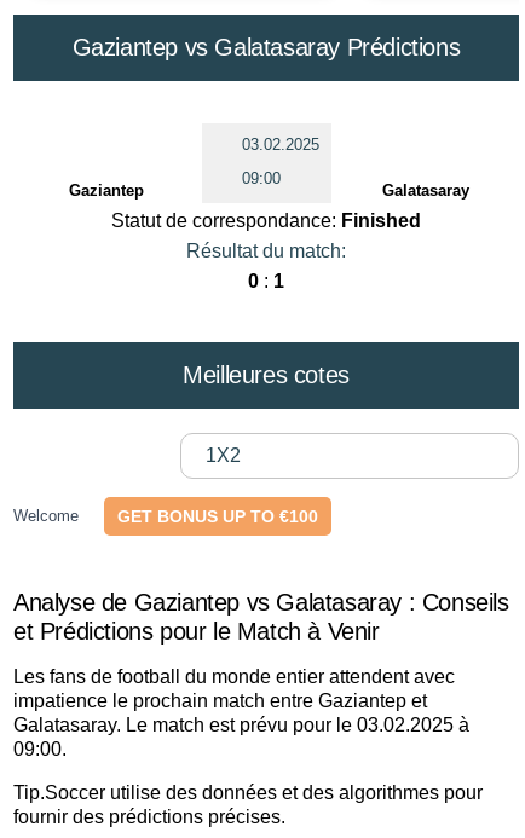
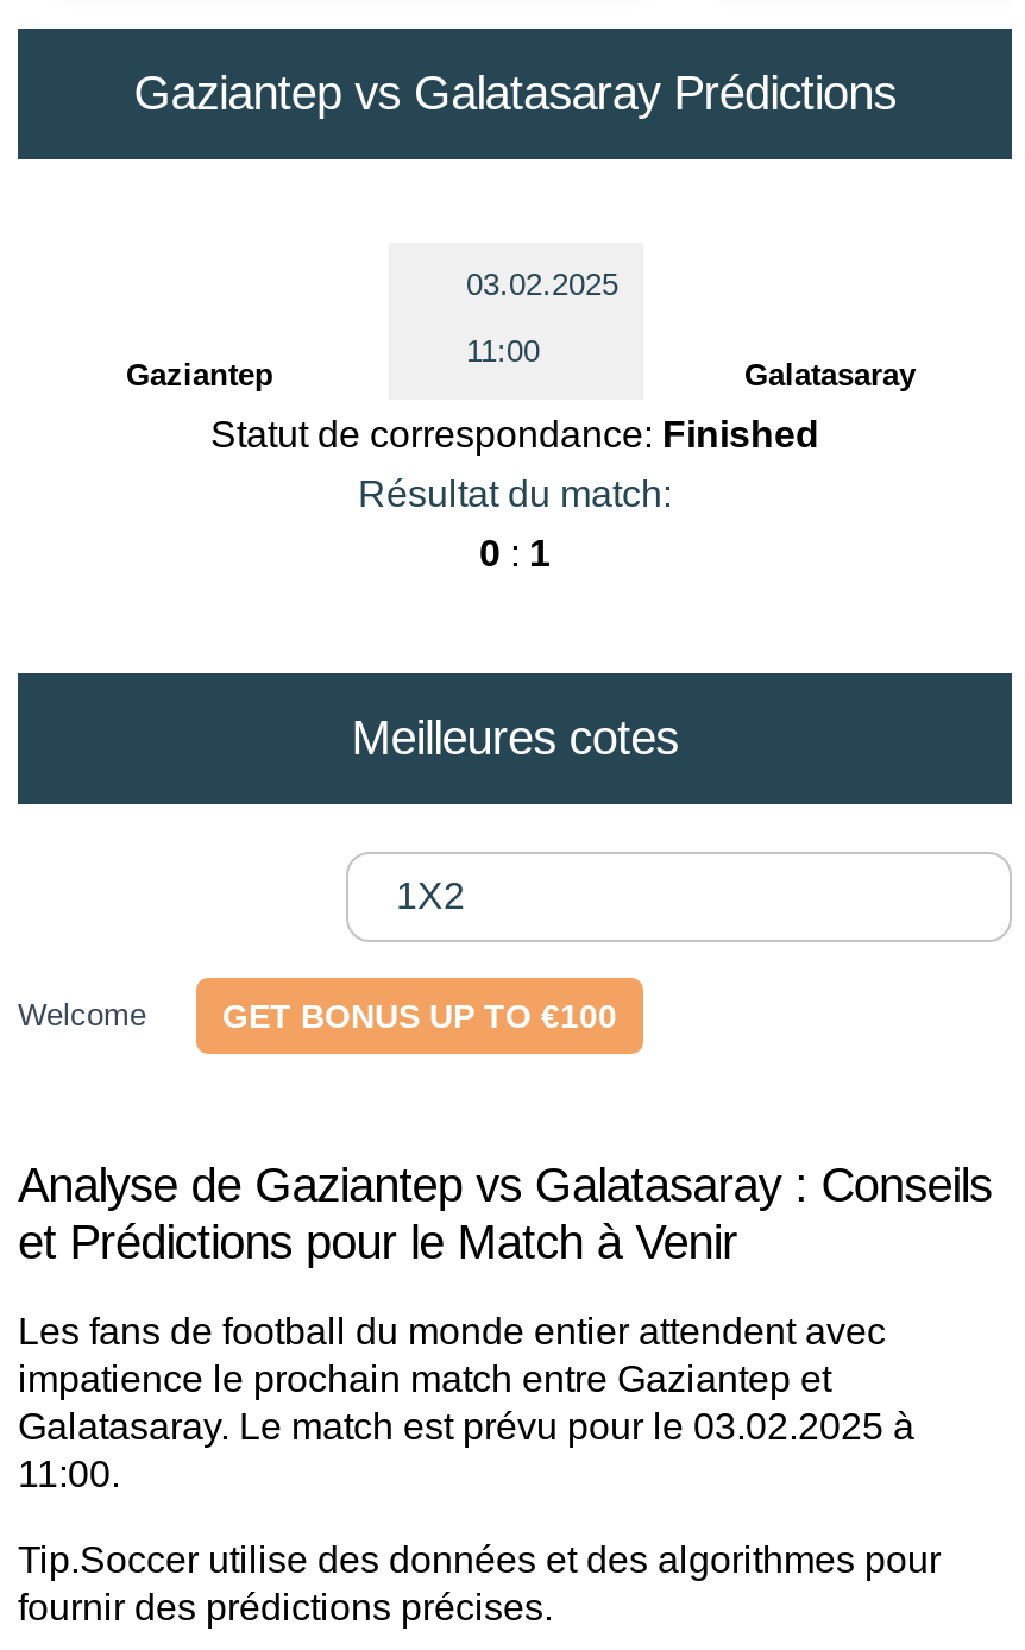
- 09:00
+ 11:00

- 09:00.
+ 11:00.
